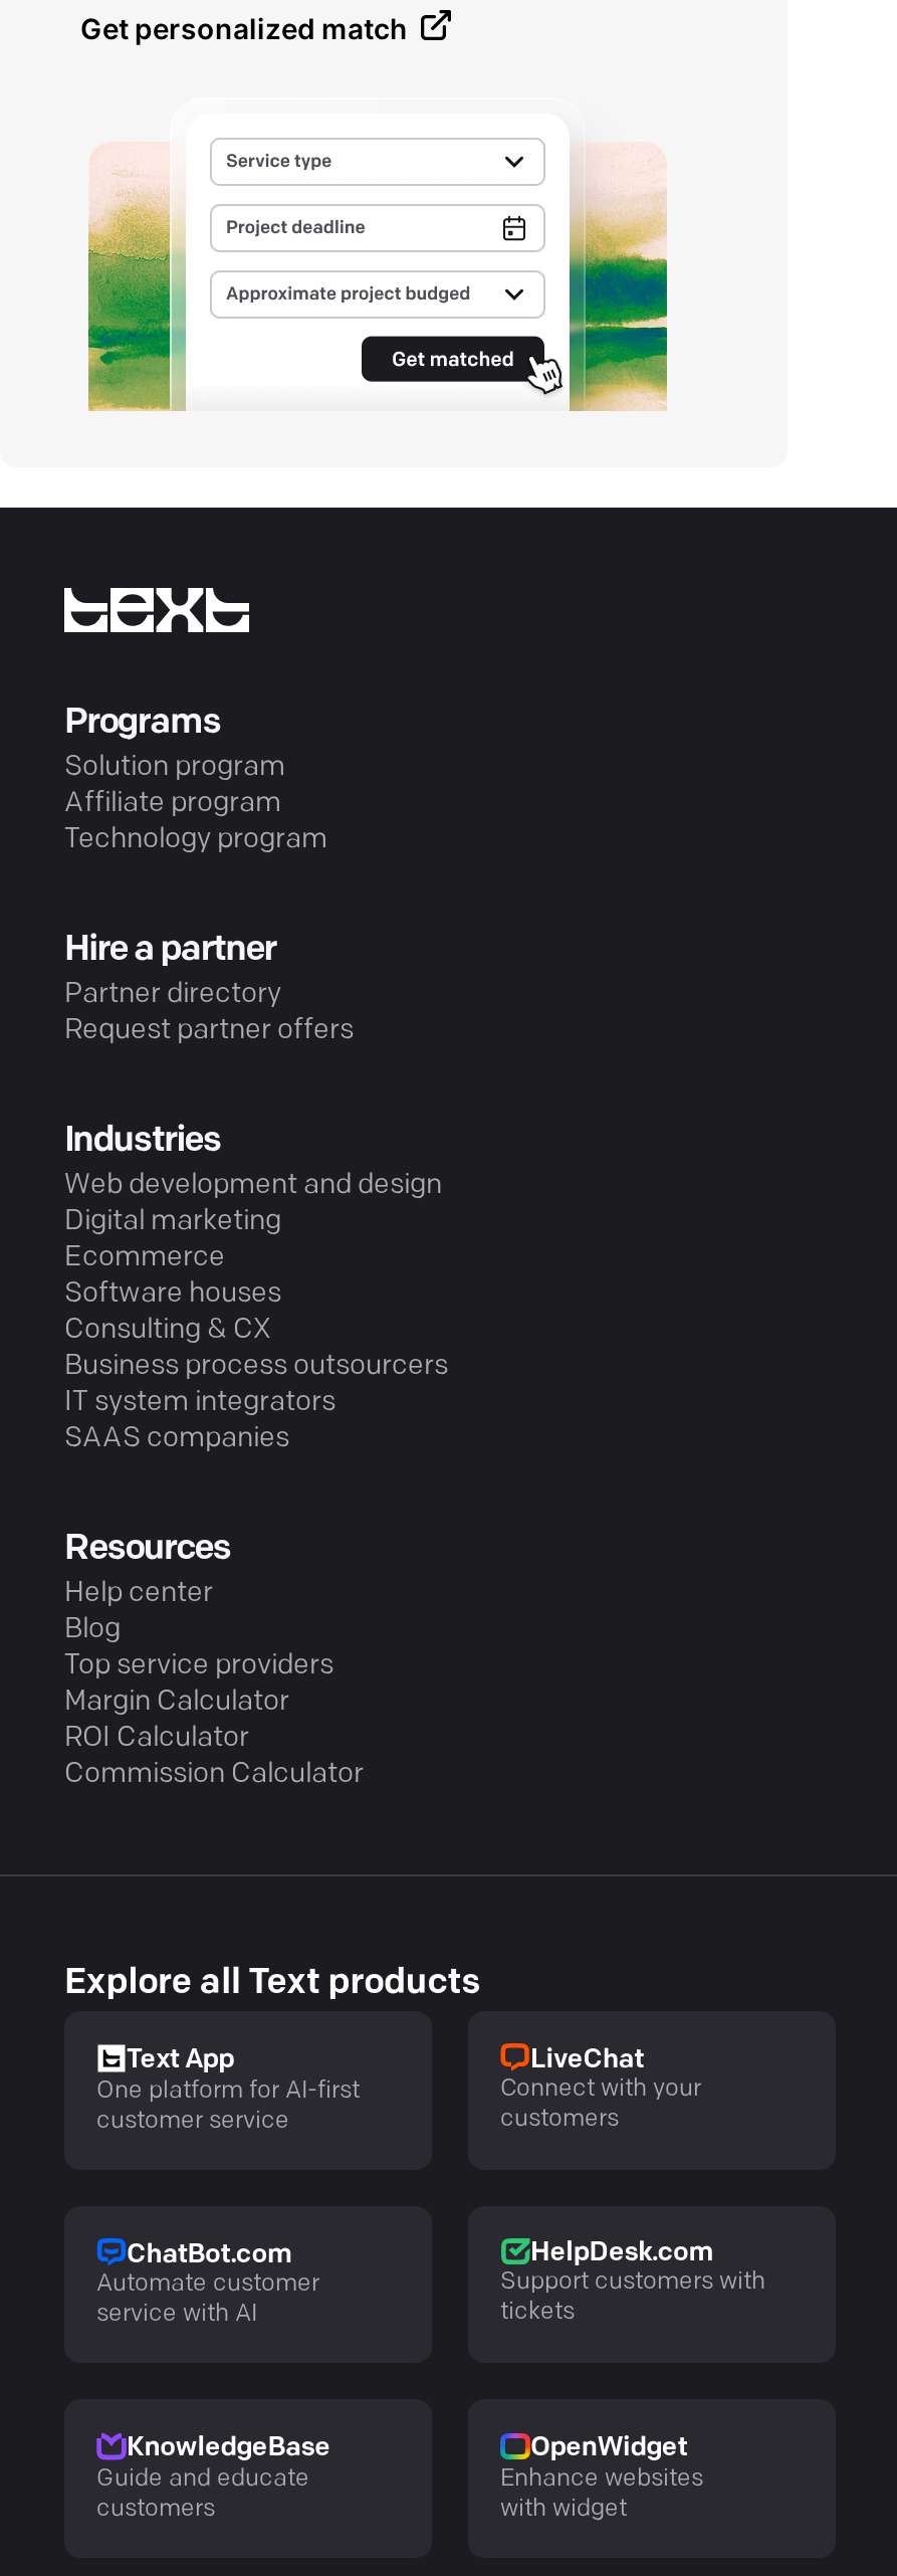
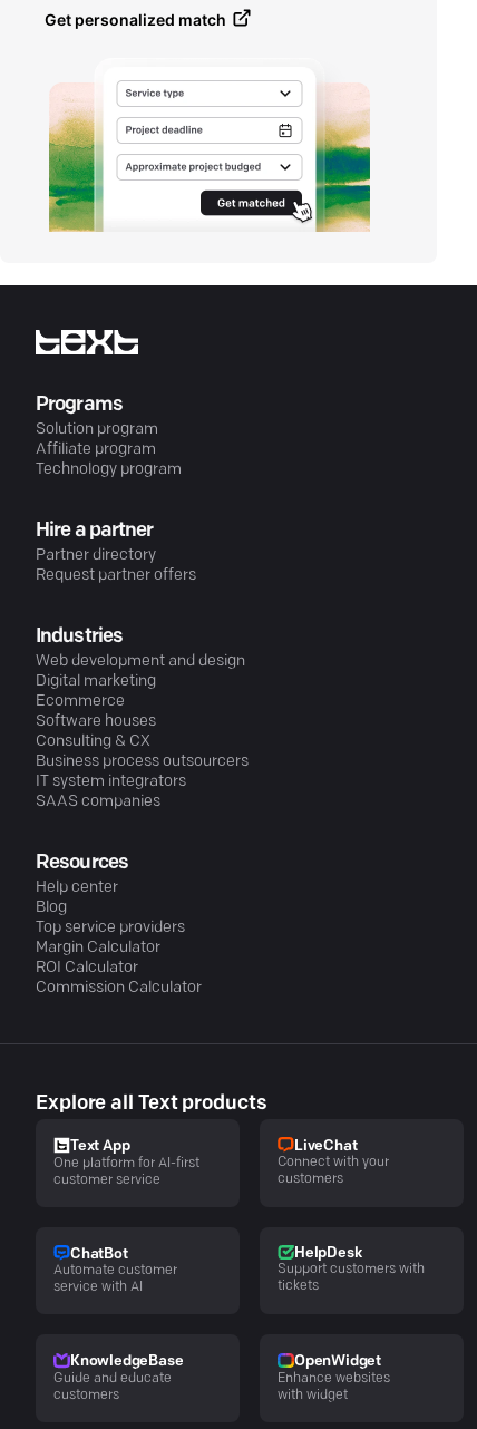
- ChatBot.com
+ ChatBot

- HelpDesk.com
+ HelpDesk
